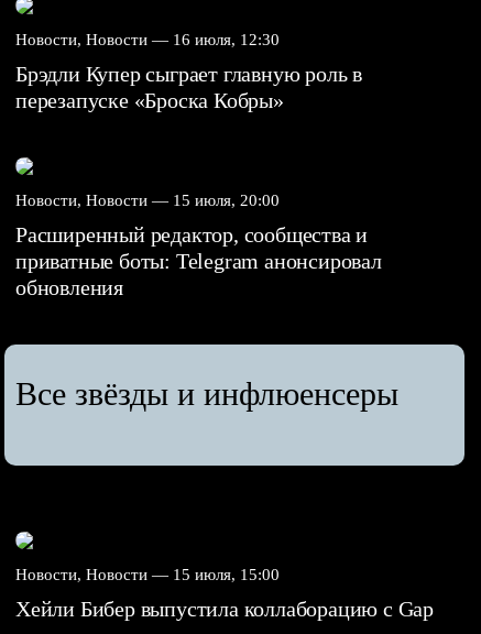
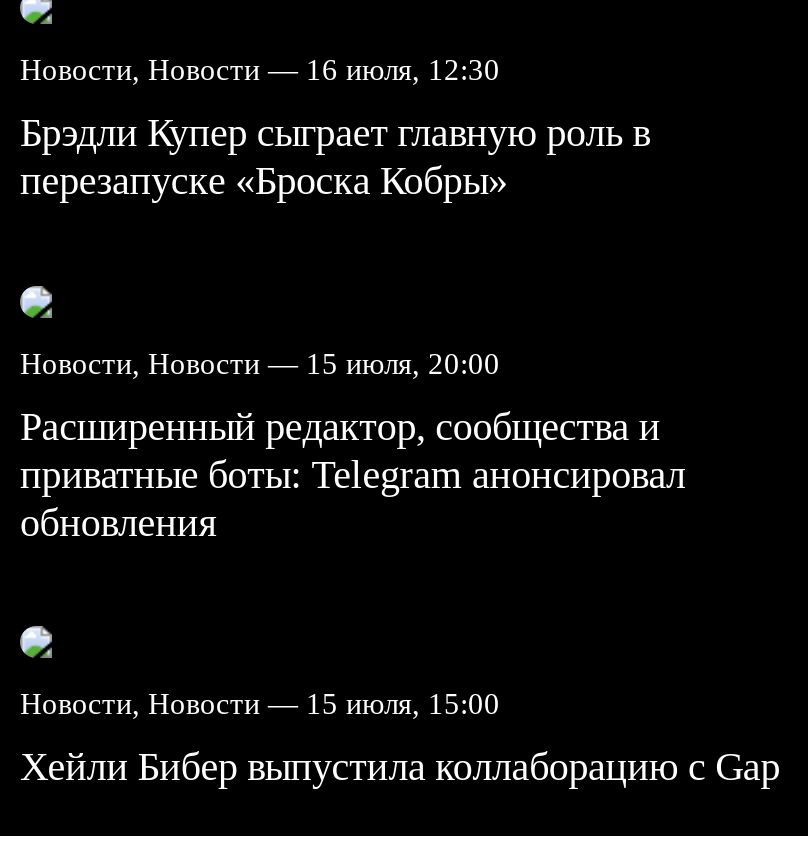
- Все звёзды и инфлюенсеры
